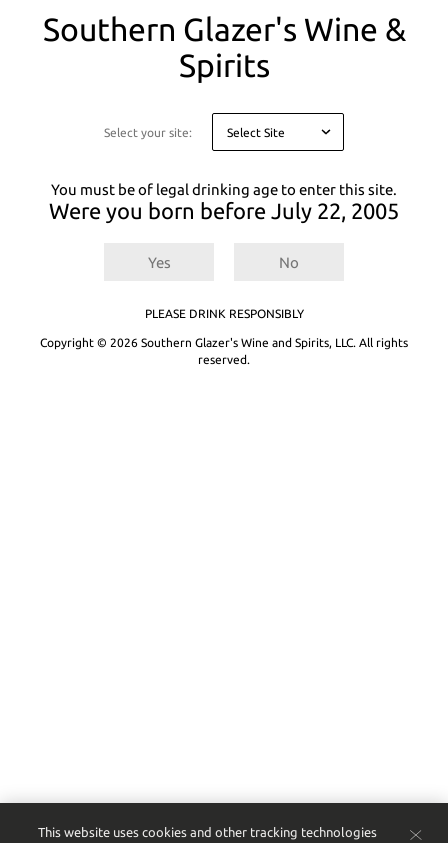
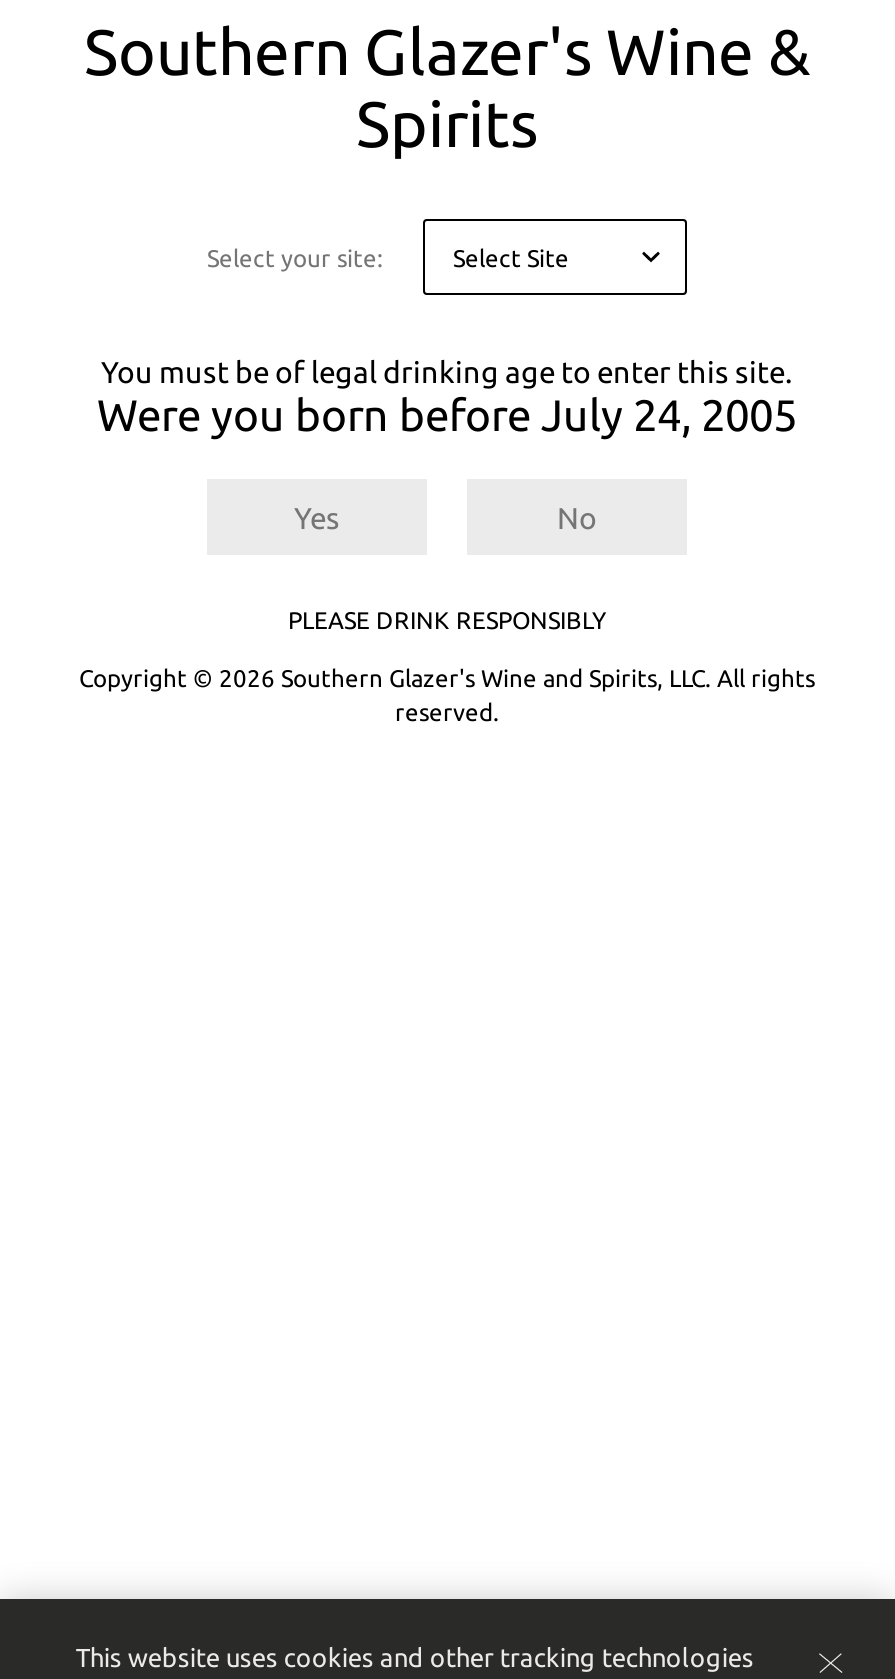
- Were you born beforeJuly 22, 2005
+ Were you born beforeJuly 24, 2005
